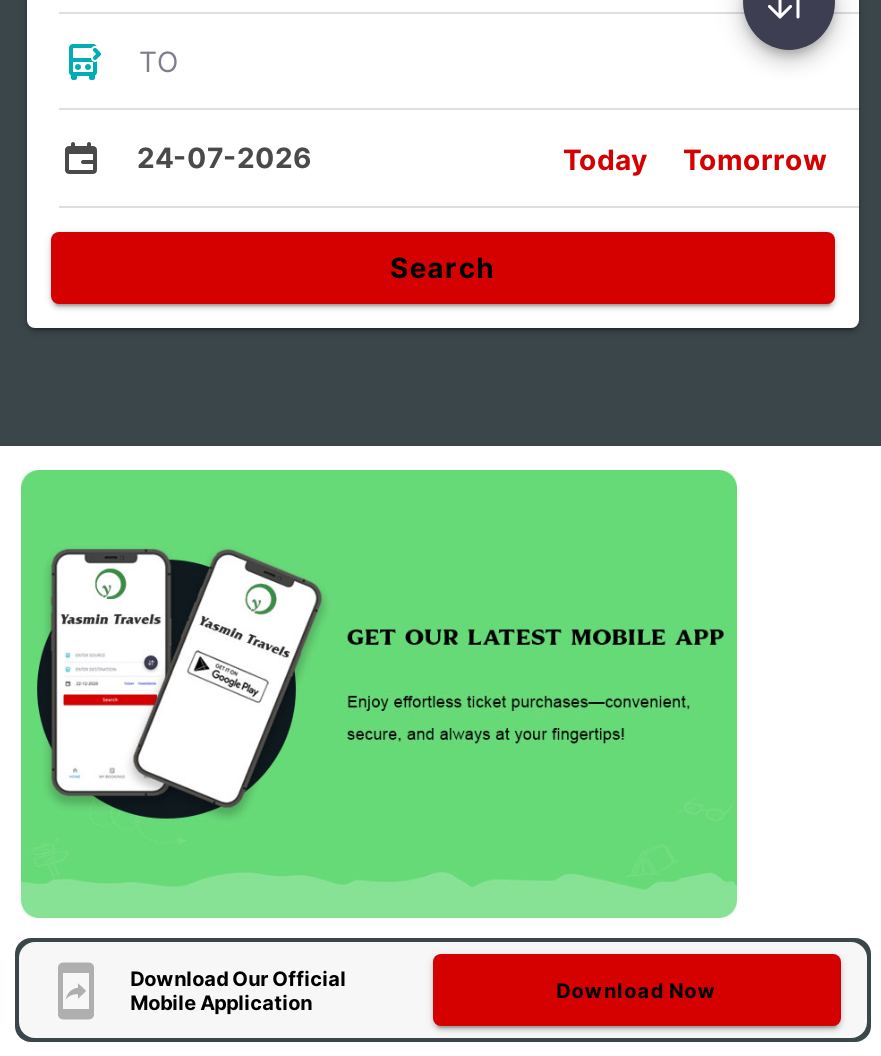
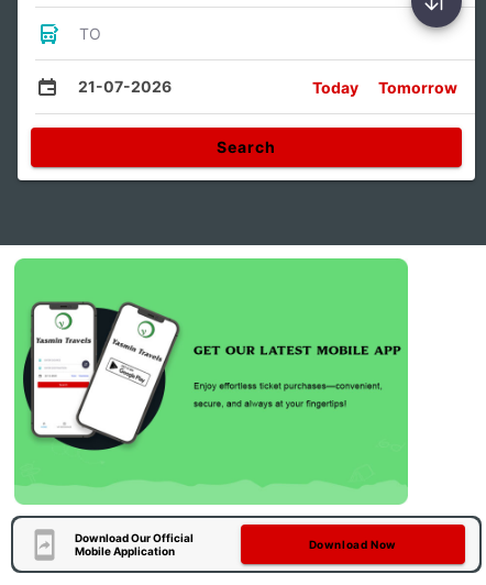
- 24-07-2026
+ 21-07-2026
